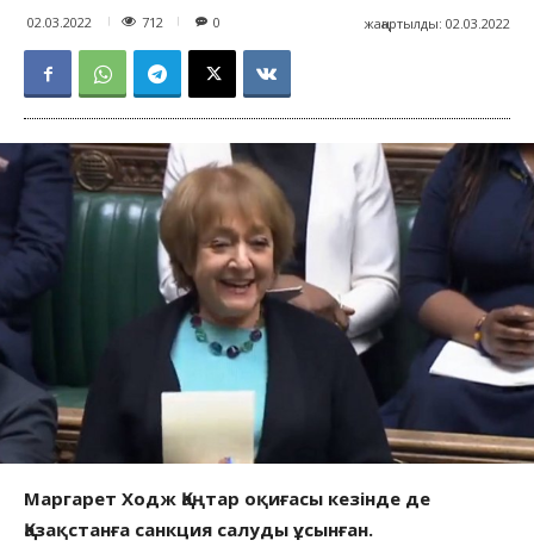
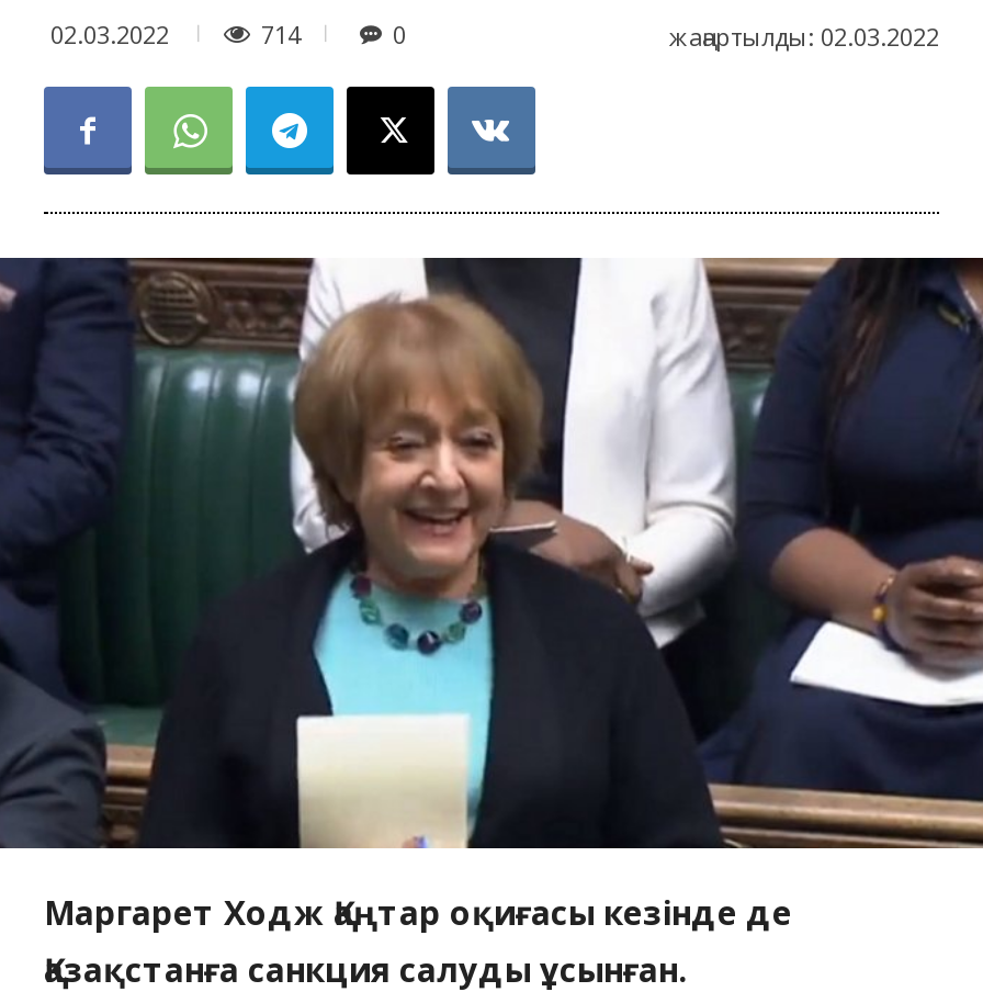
- 712
+ 714
